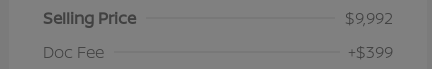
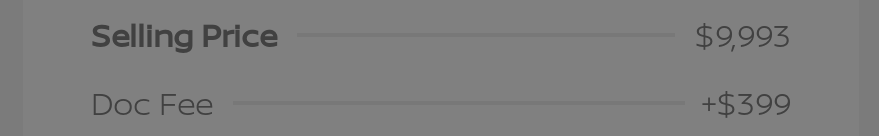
- $9,992
+ $9,993
